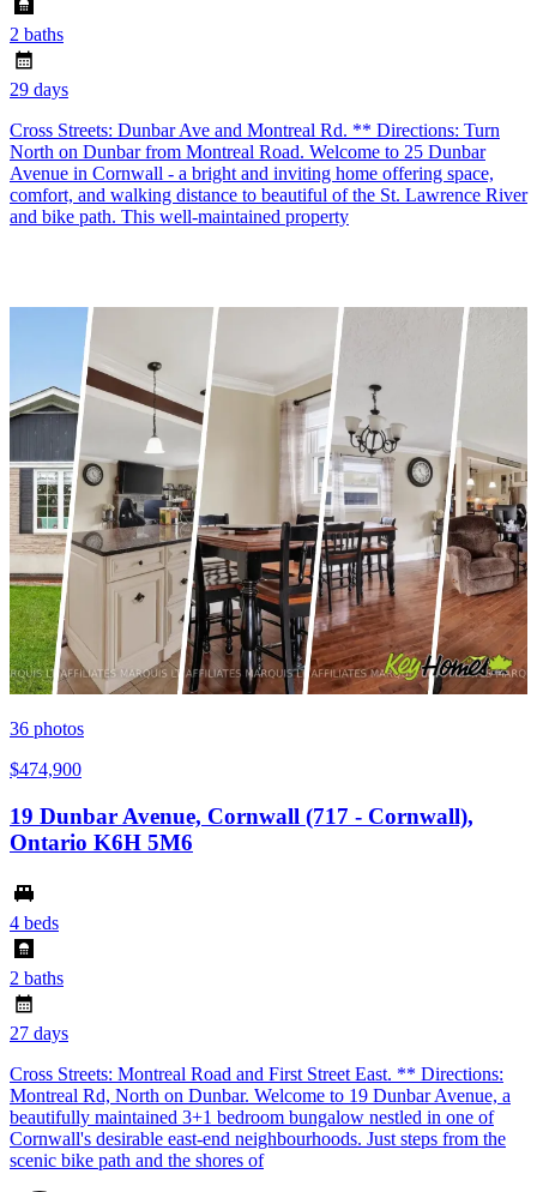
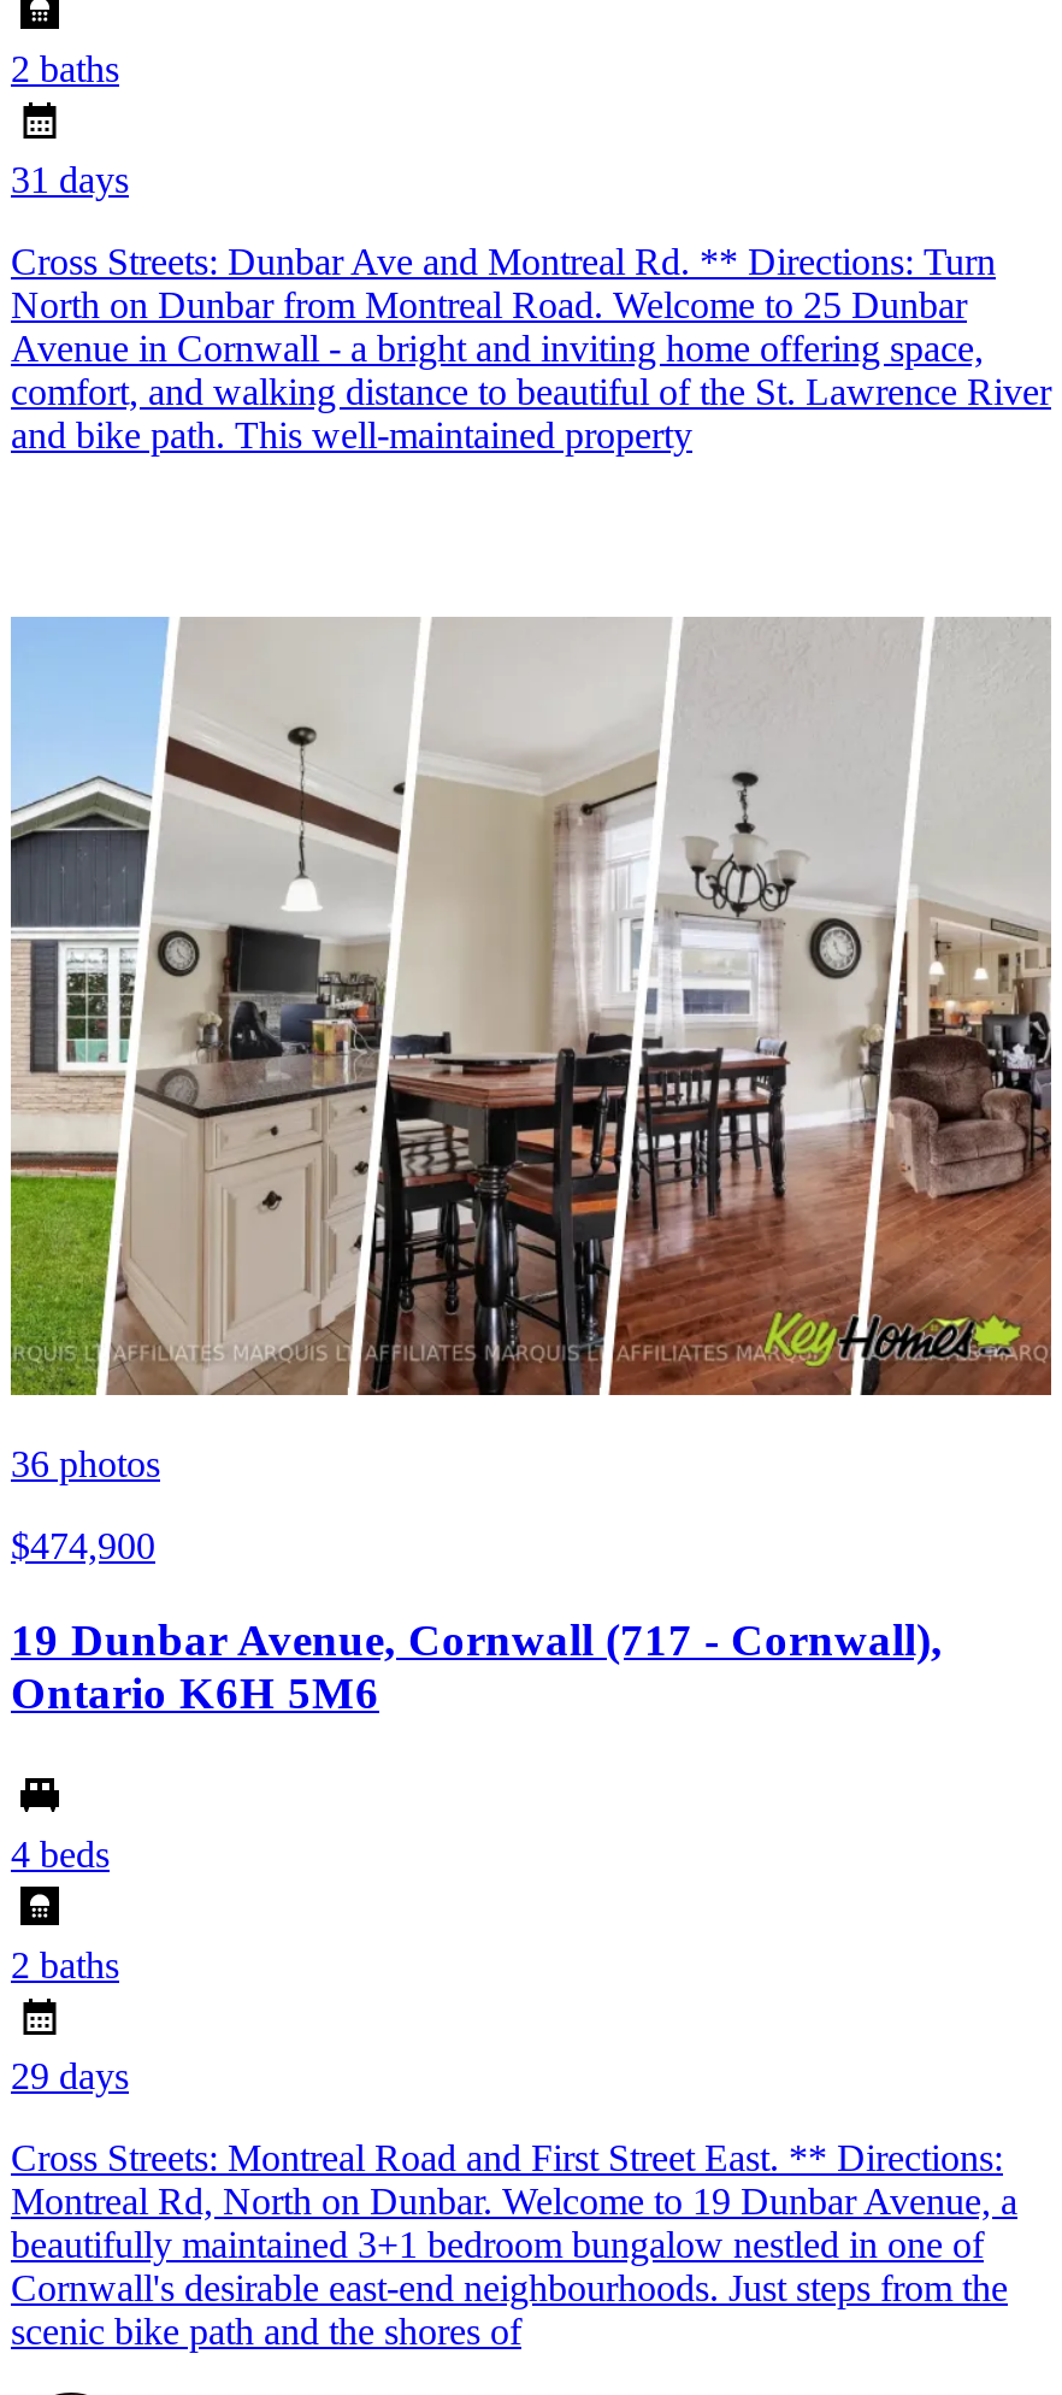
- 29 days
+ 31 days

- 27 days
+ 29 days
